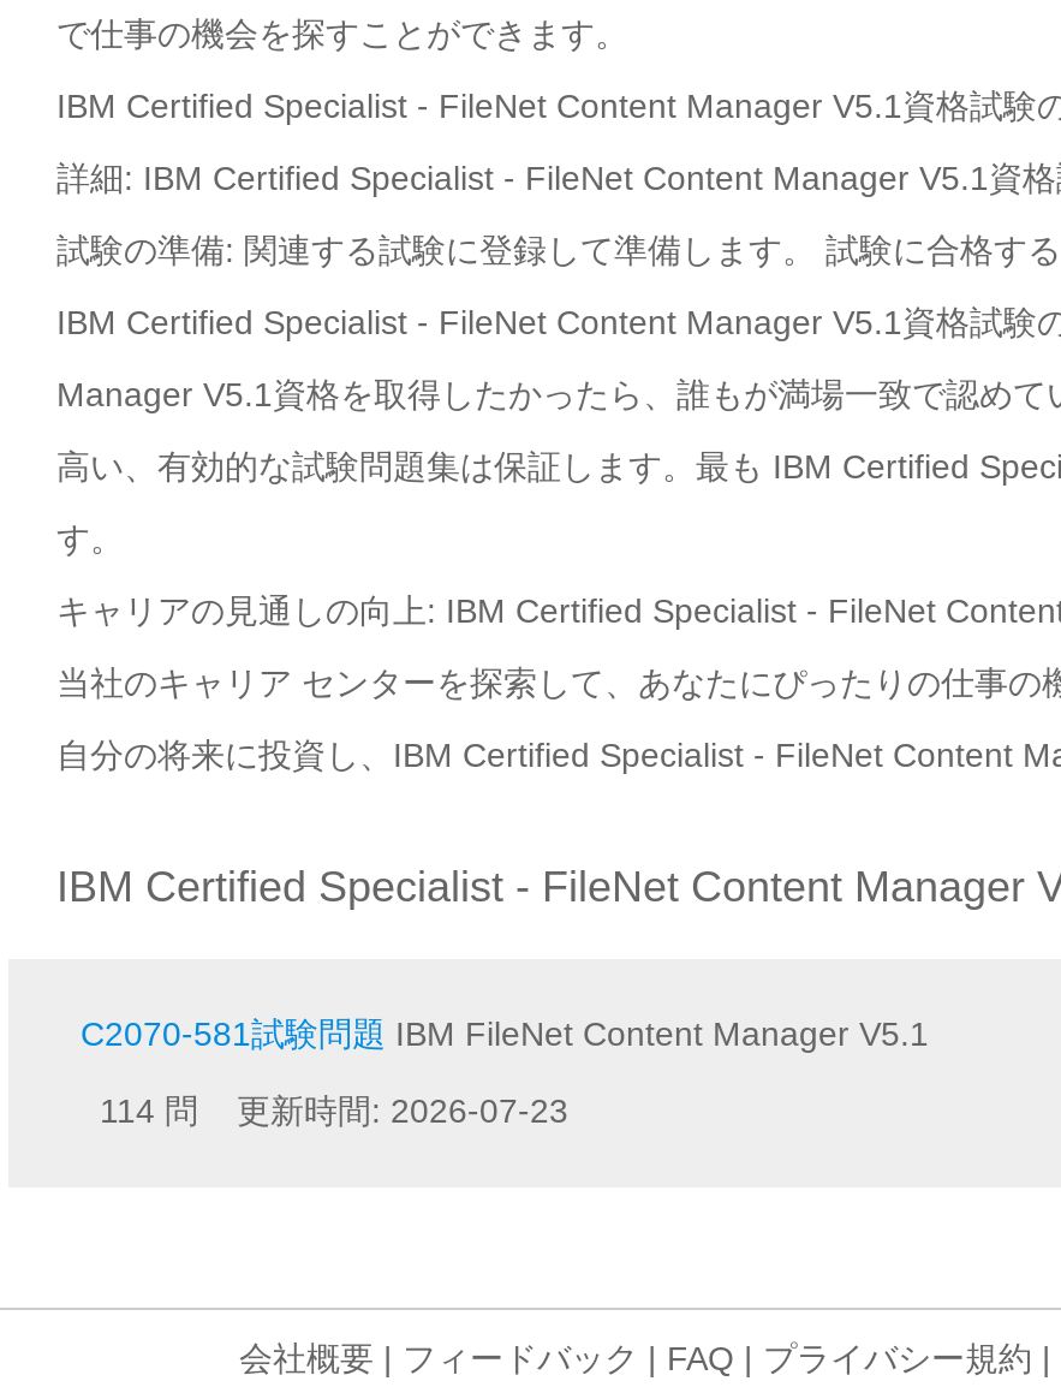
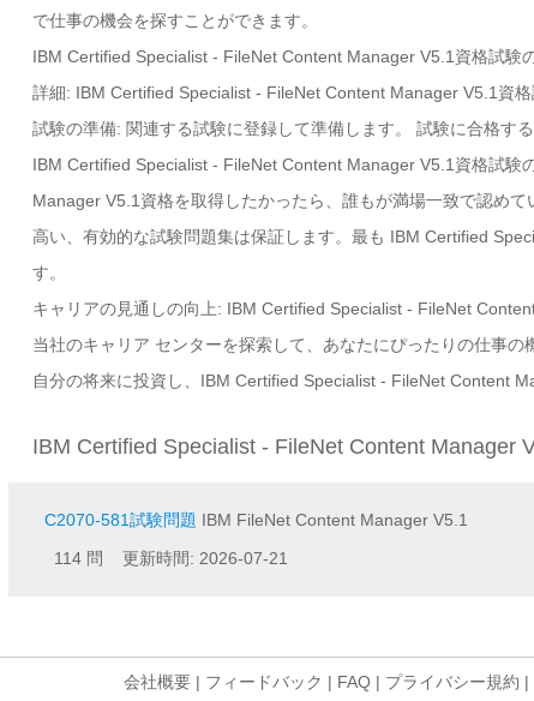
- 114 問 更新時間: 2026-07-23
+ 114 問 更新時間: 2026-07-21
